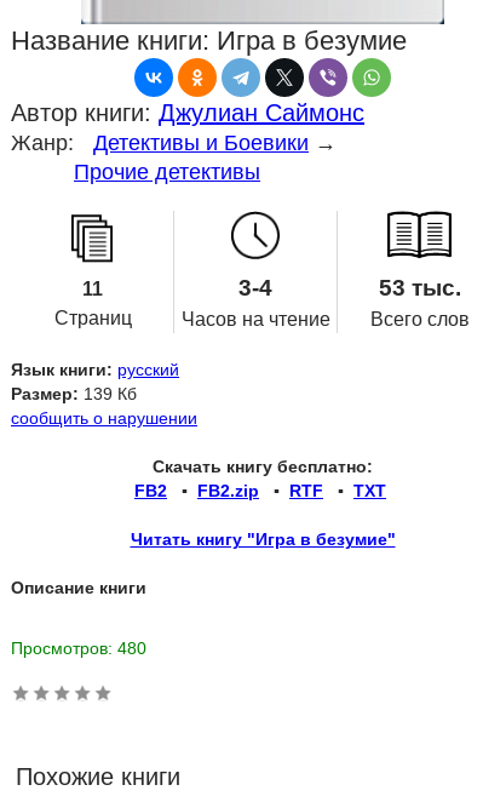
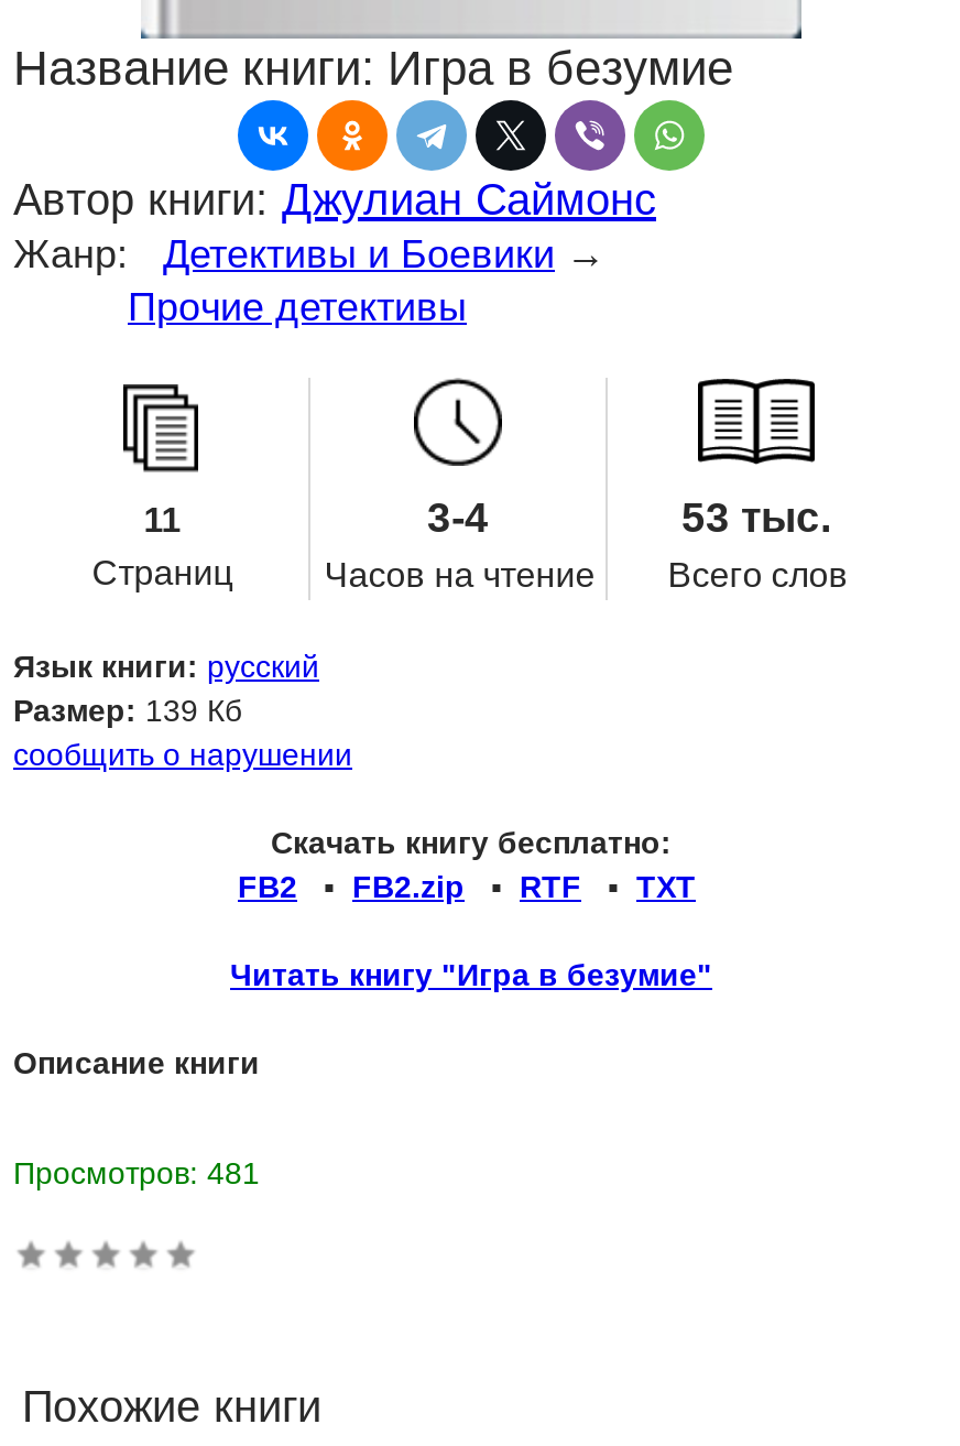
- Просмотров: 480
+ Просмотров: 481
